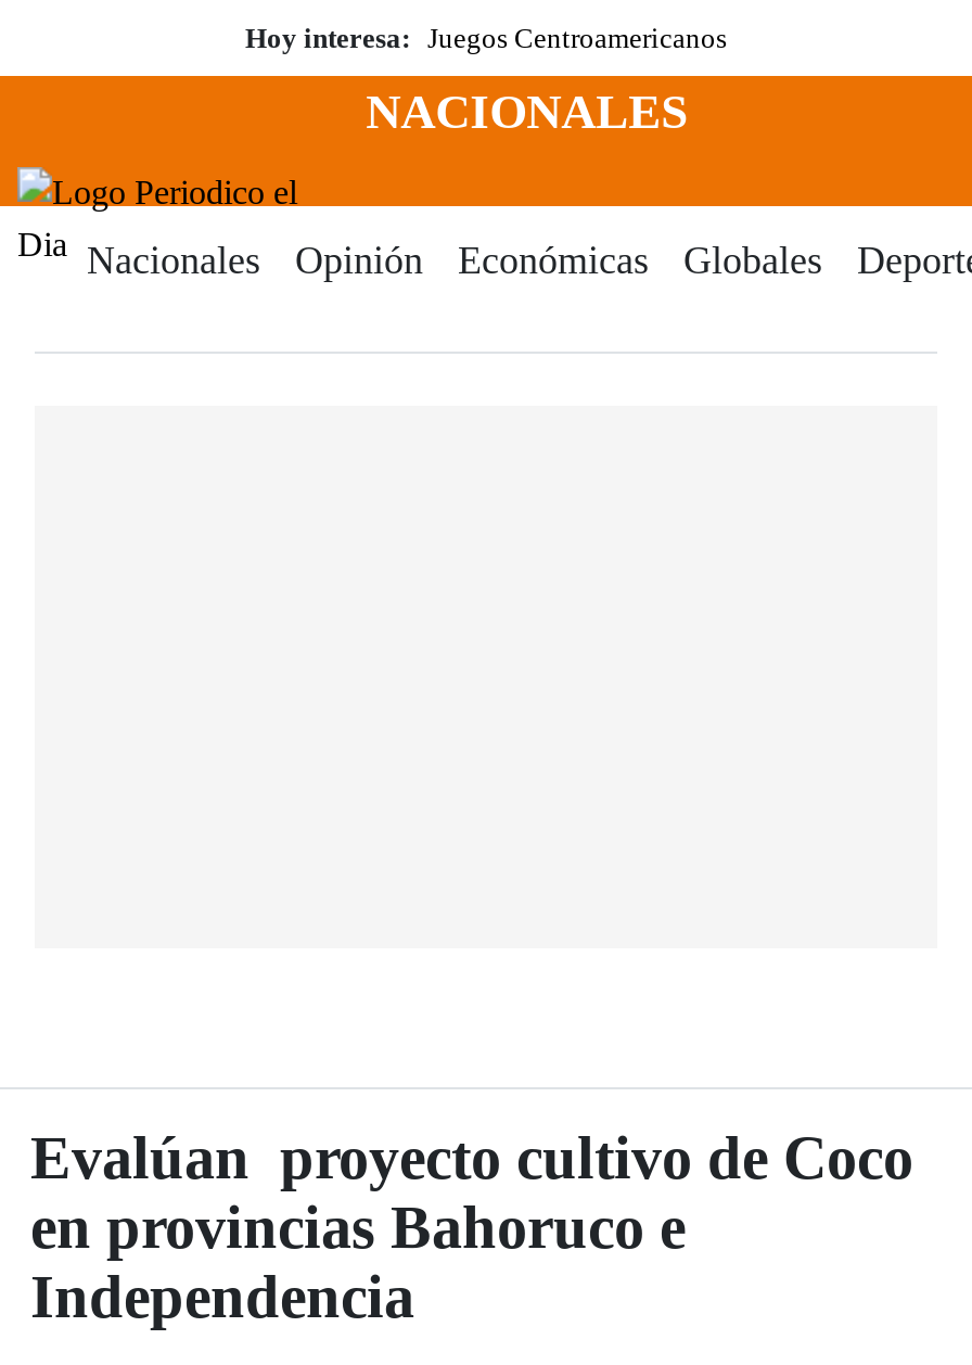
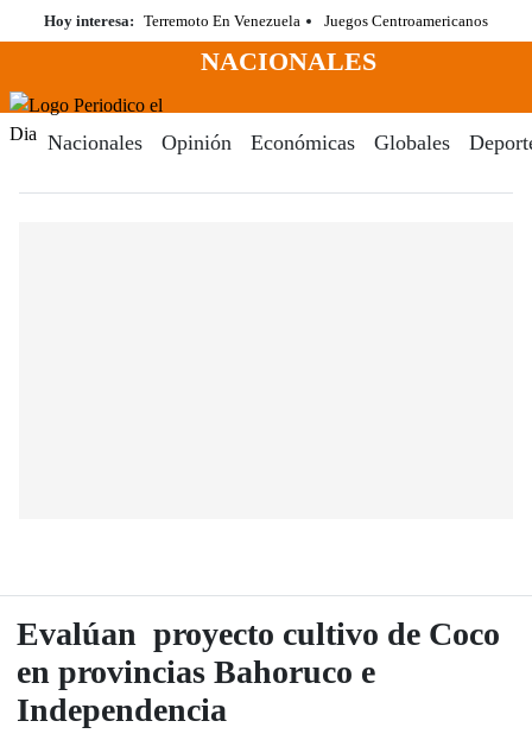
- Hoy interesa: Juegos Centroamericanos
+ Hoy interesa: Terremoto En Venezuela
+ Juegos Centroamericanos
